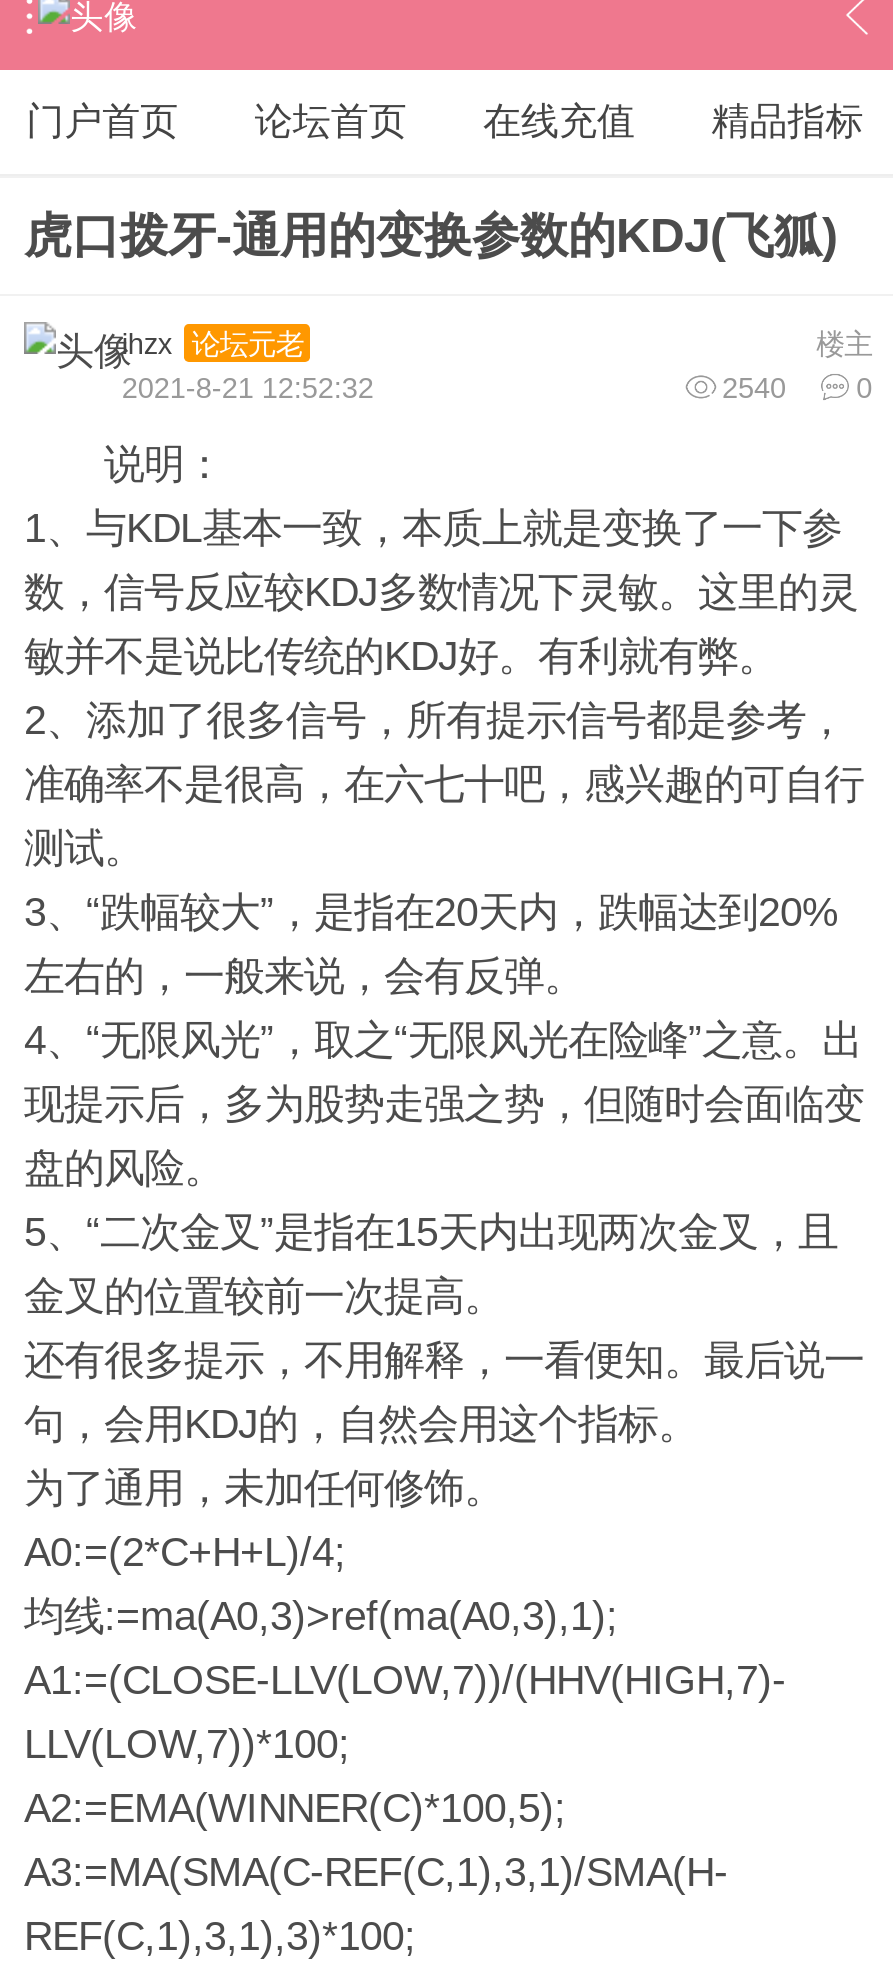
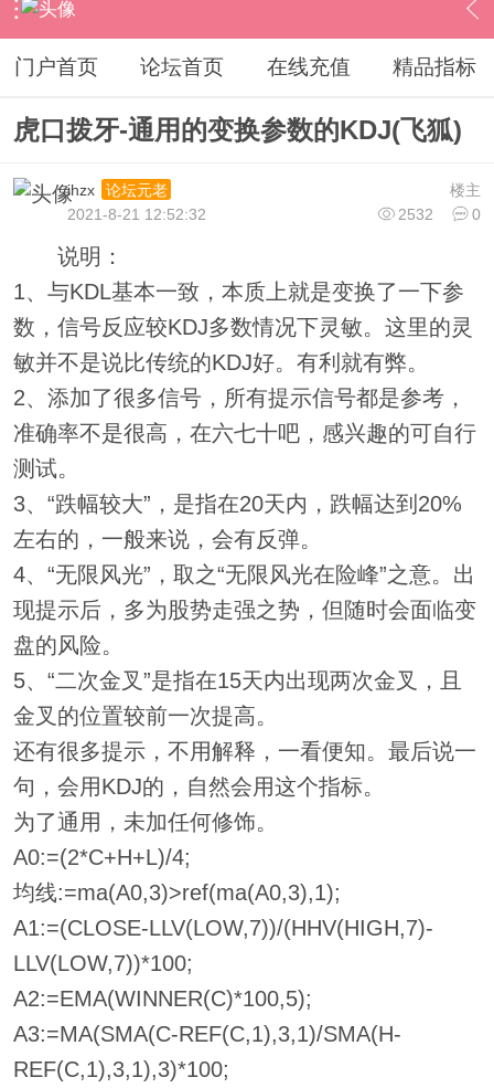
- 2540 0
+ 2532 0
